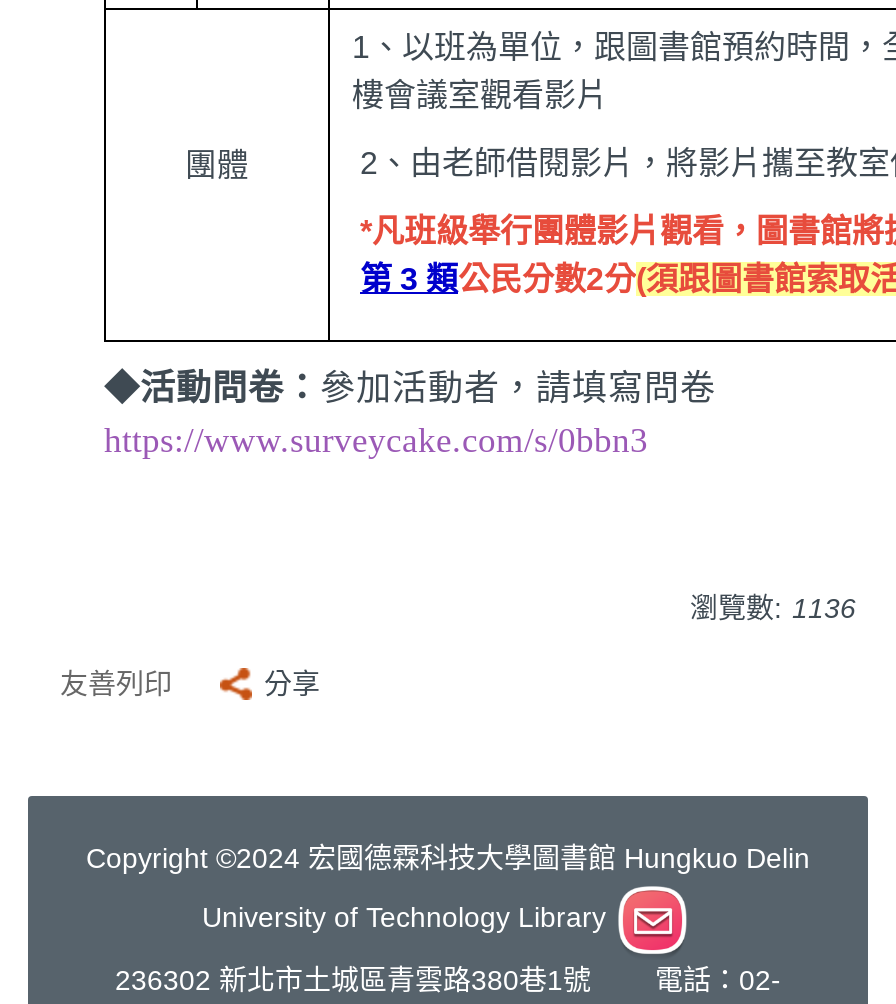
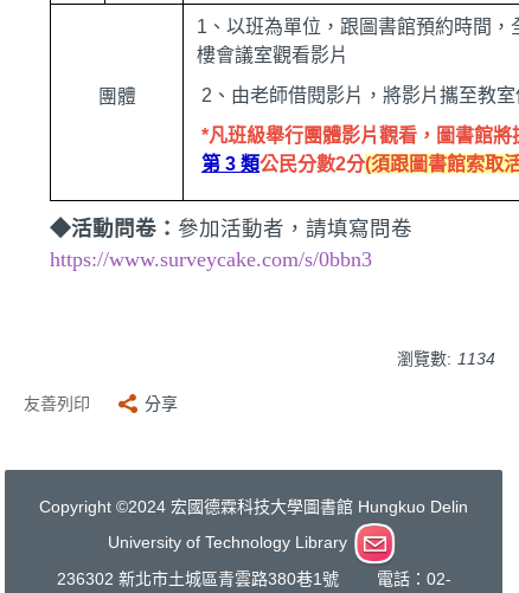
- 瀏覽數: 1136
+ 瀏覽數: 1134
